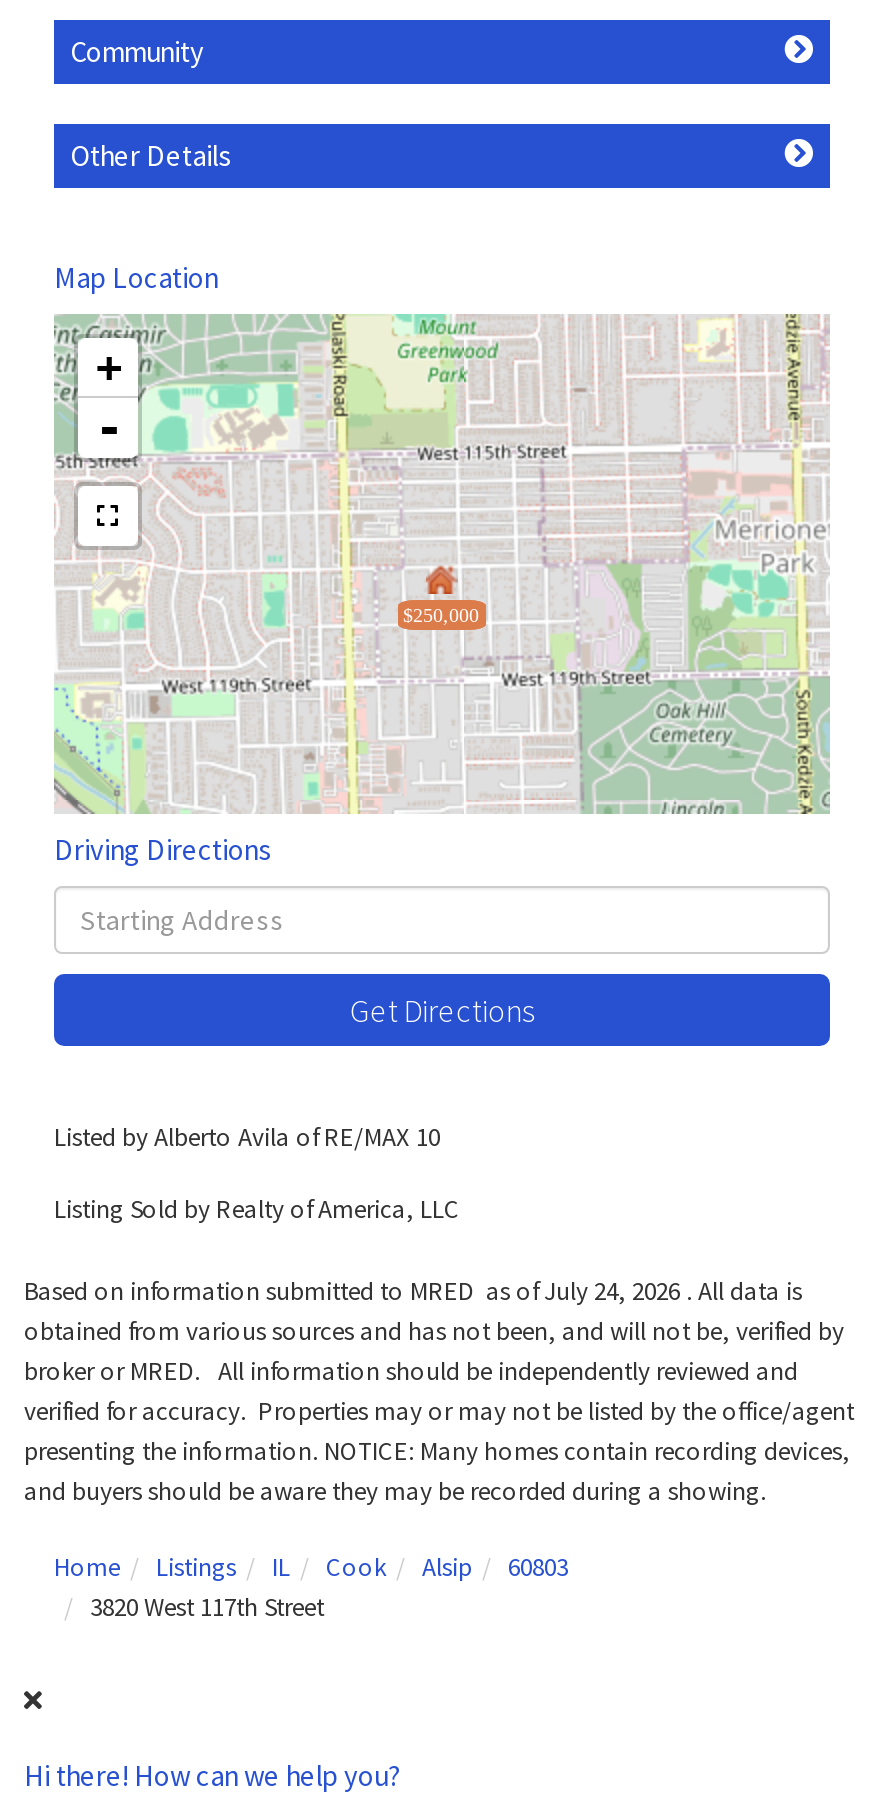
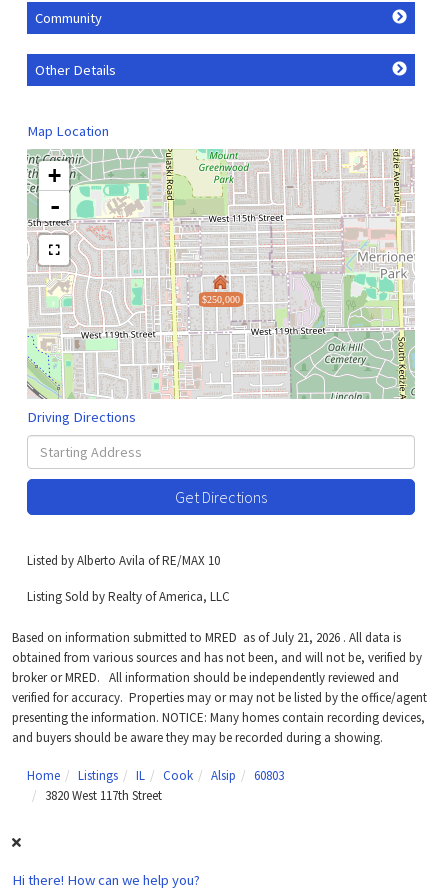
- Based on information submitted to MRED as of July 24, 2026 . All data is
+ Based on information submitted to MRED as of July 21, 2026 . All data is
